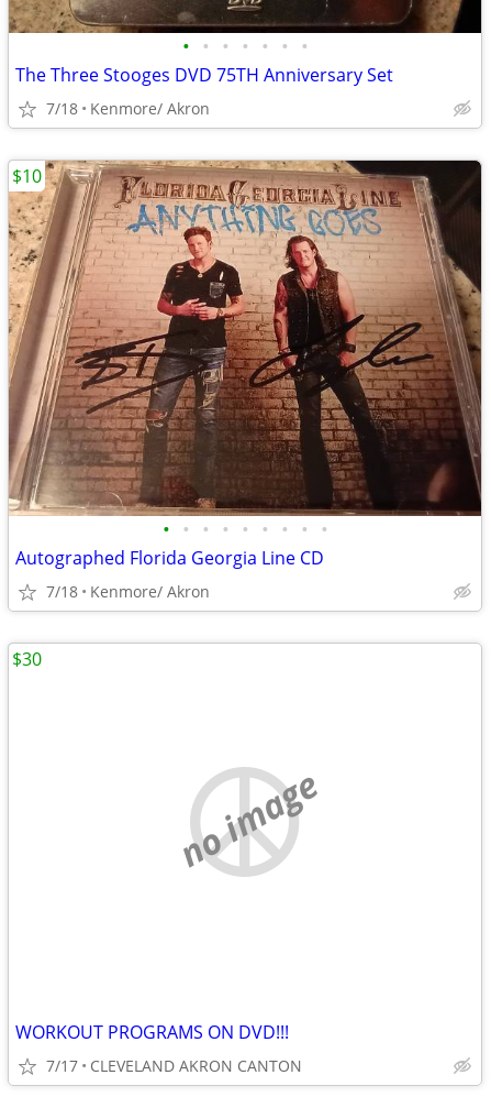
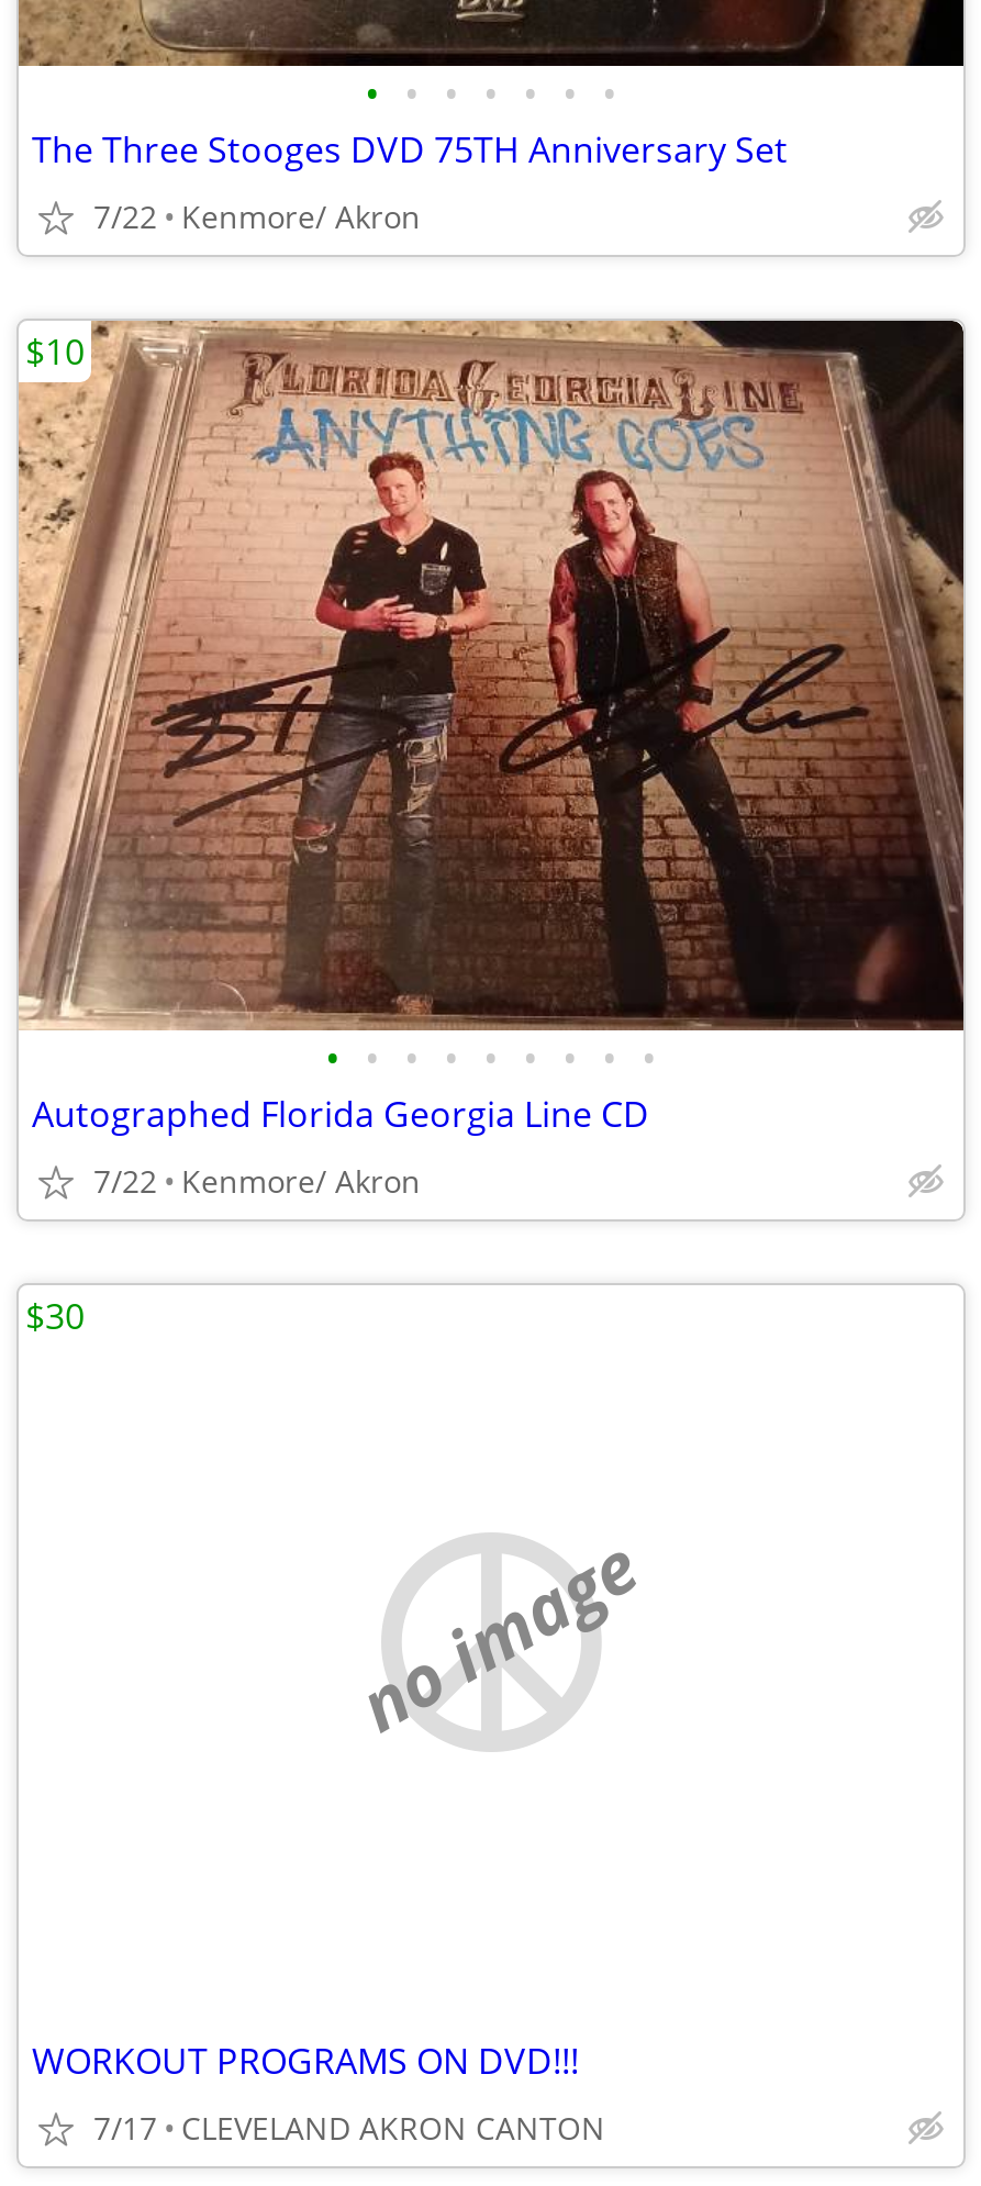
- 7/18 Kenmore/ Akron
+ 7/22 Kenmore/ Akron

- 7/18 Kenmore/ Akron
+ 7/22 Kenmore/ Akron
